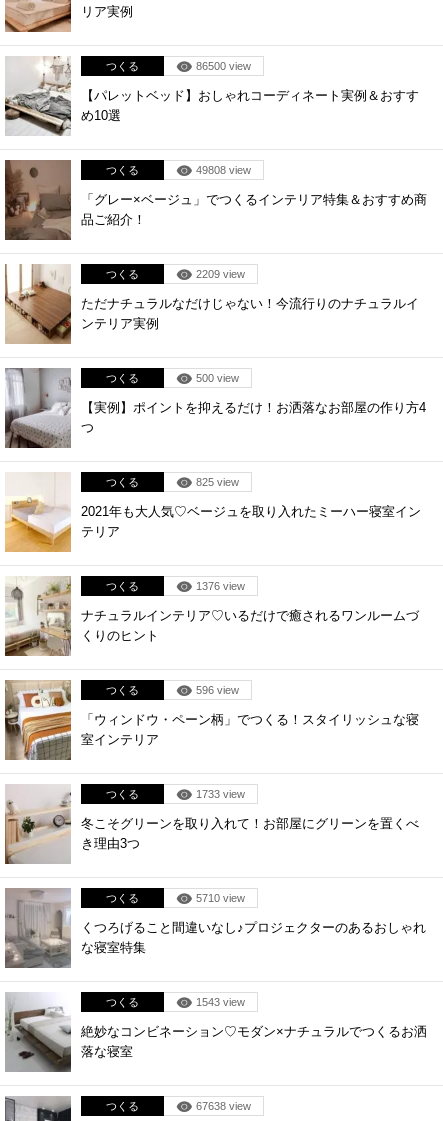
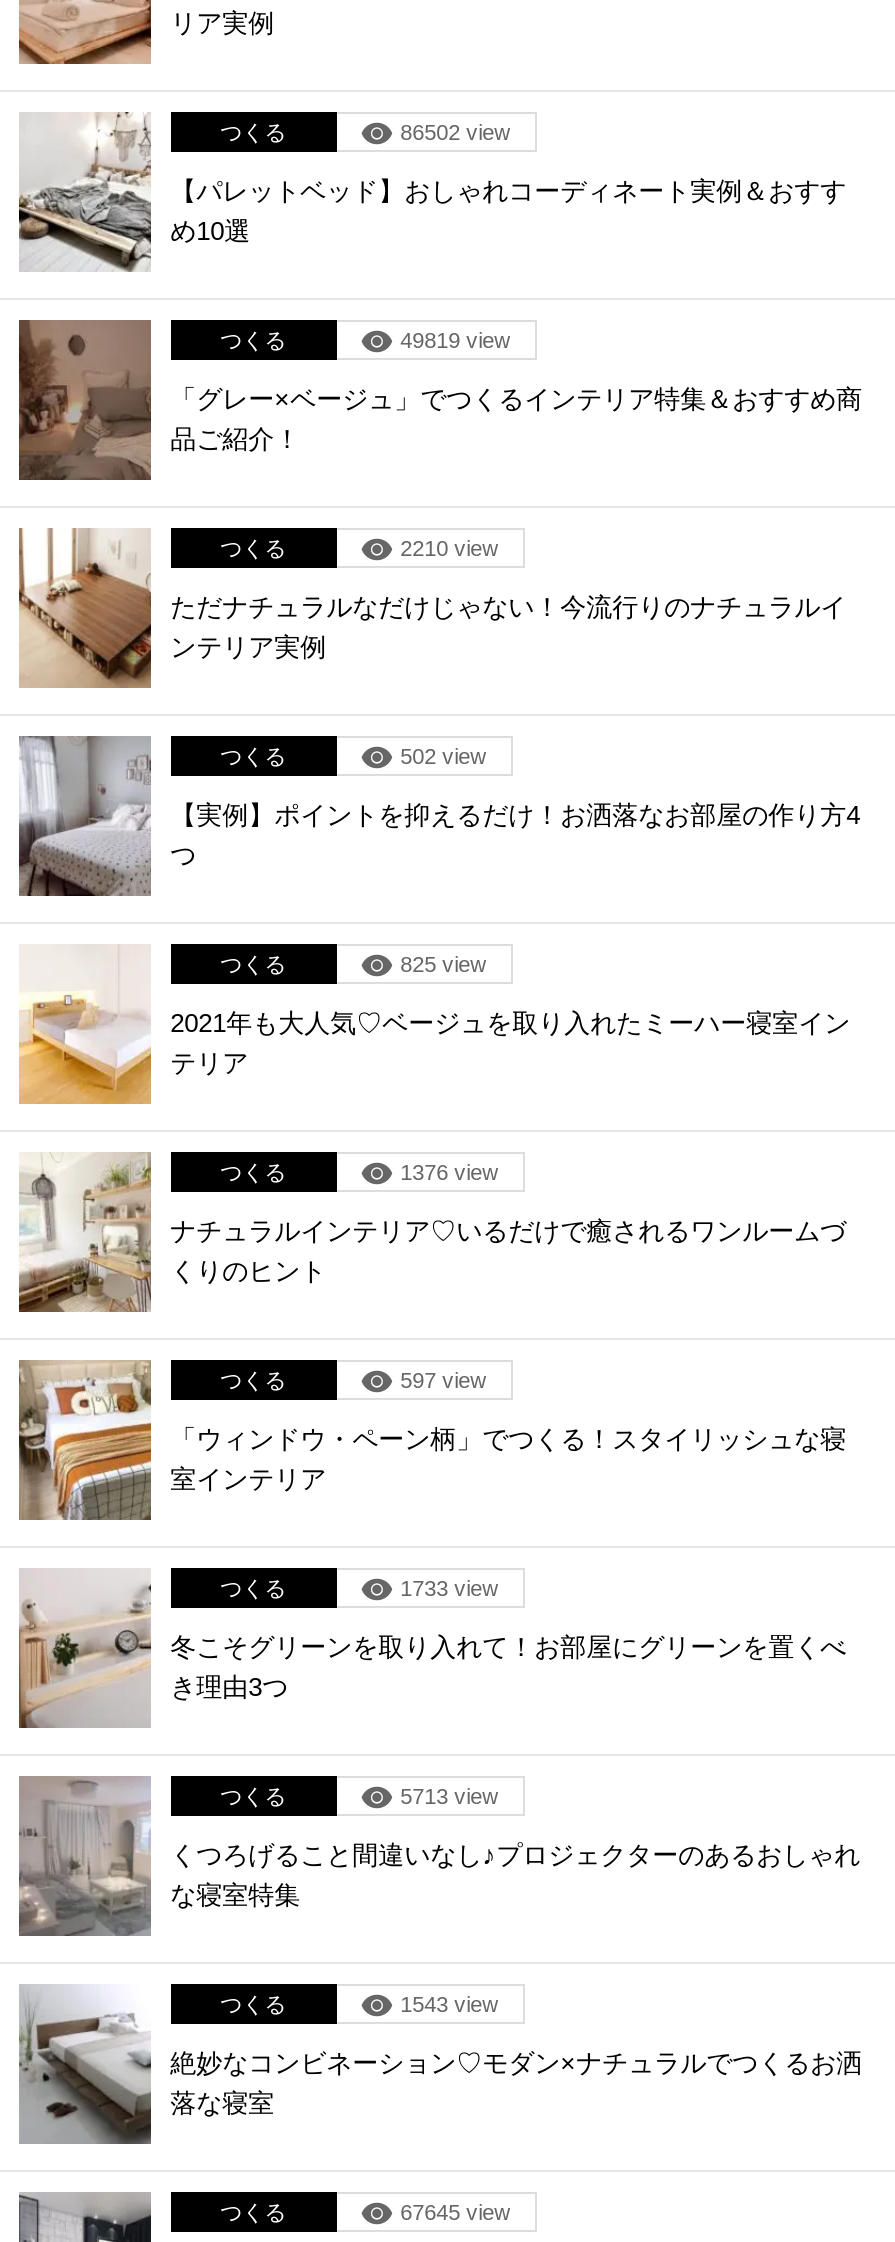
- 86500 view
+ 86502 view

- 49808 view
+ 49819 view

- 2209 view
+ 2210 view

- 500 view
+ 502 view

- 596 view
+ 597 view

- 5710 view
+ 5713 view

- 67638 view
+ 67645 view
